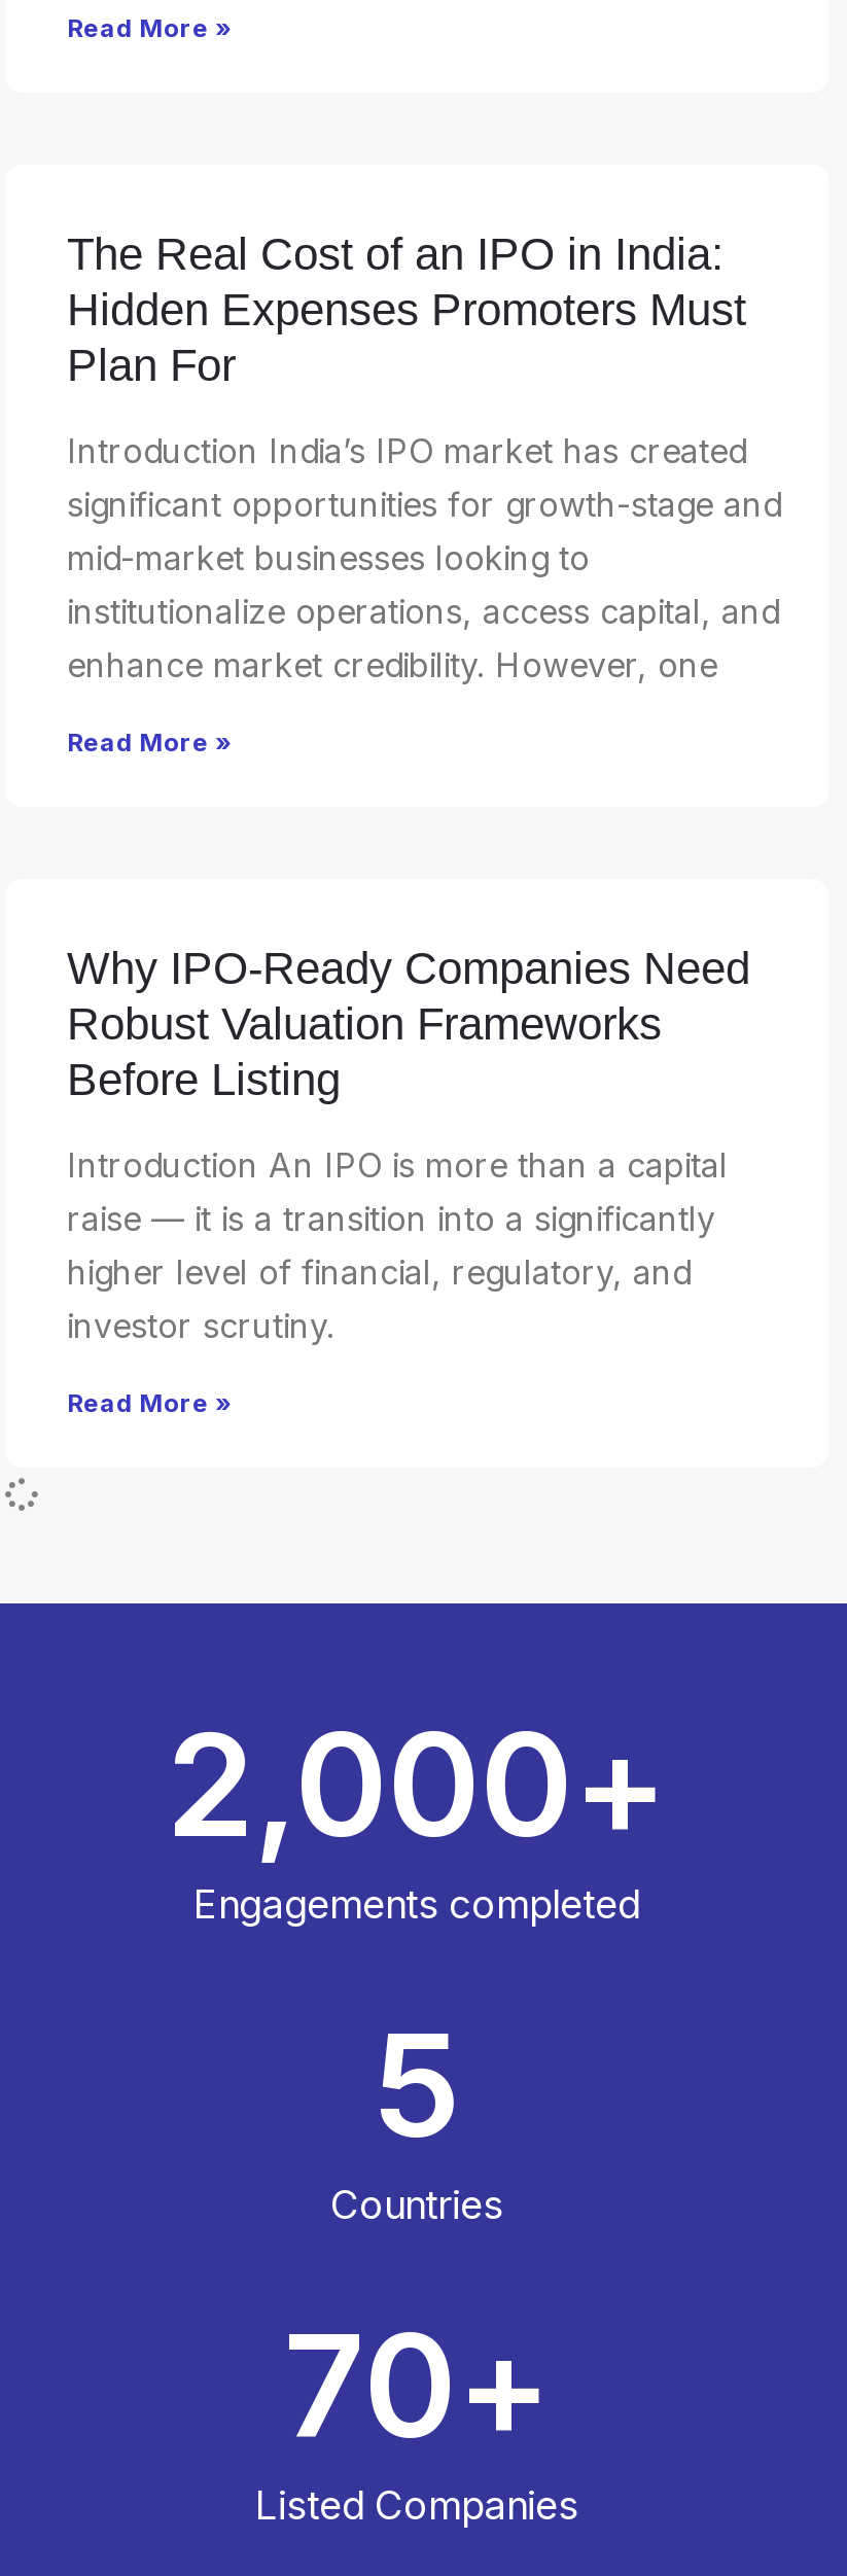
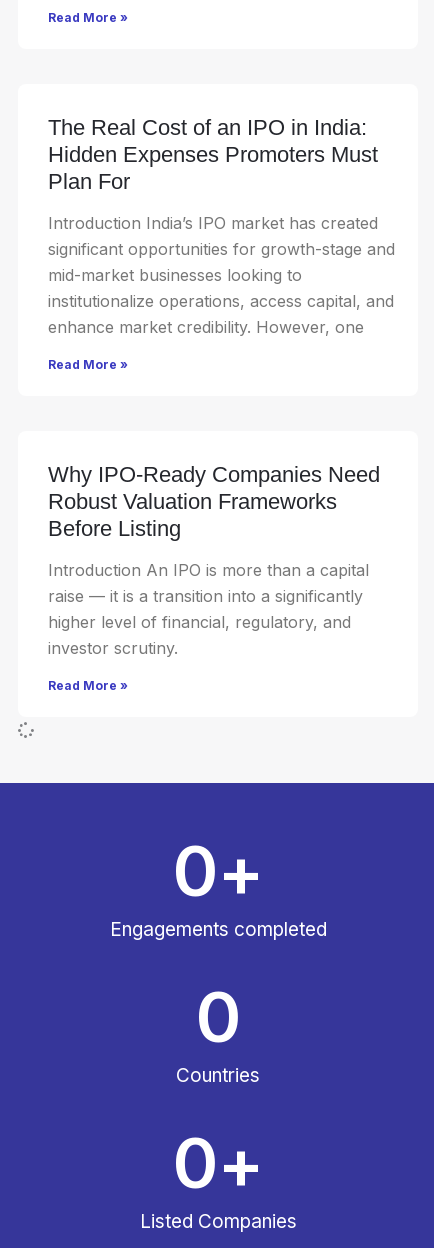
- 2,000+
+ 0+

- 5
+ 0

- 70+
+ 0+
